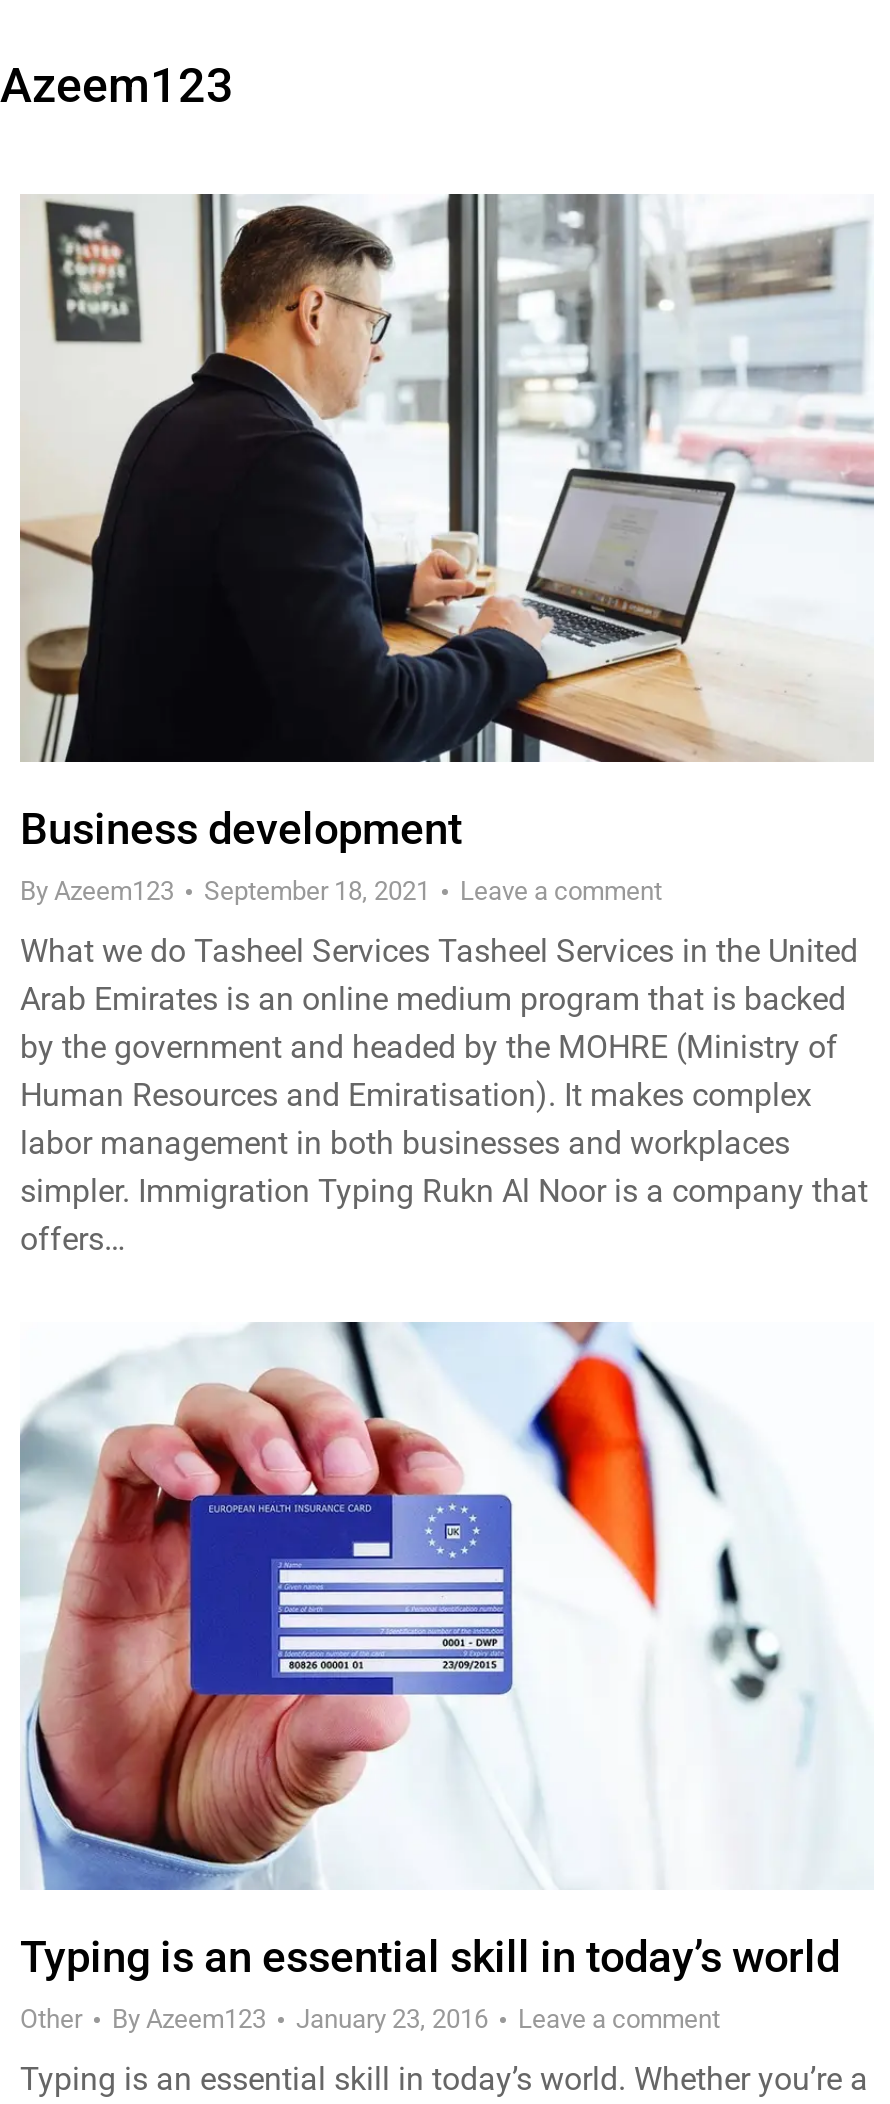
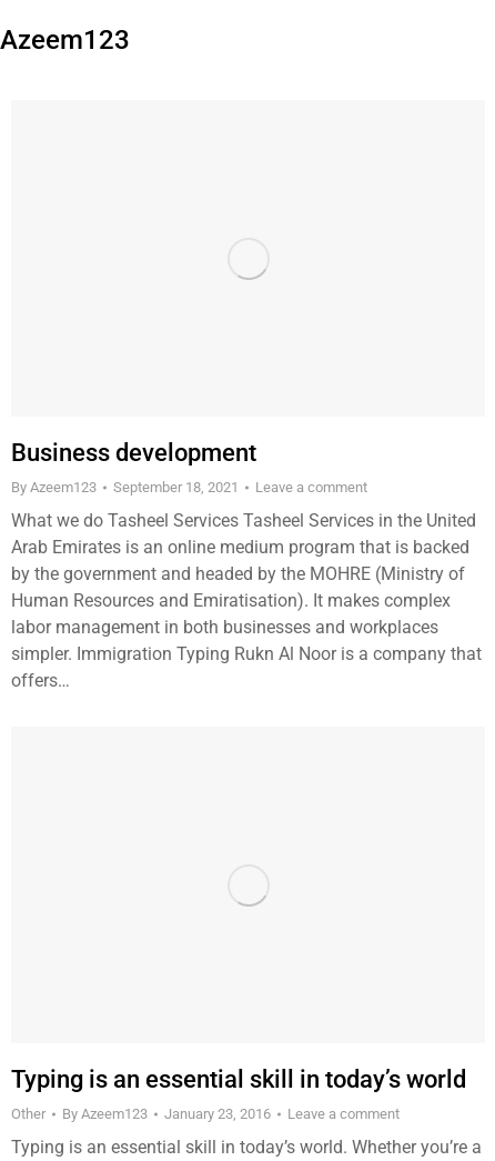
- [image]

- [image]
